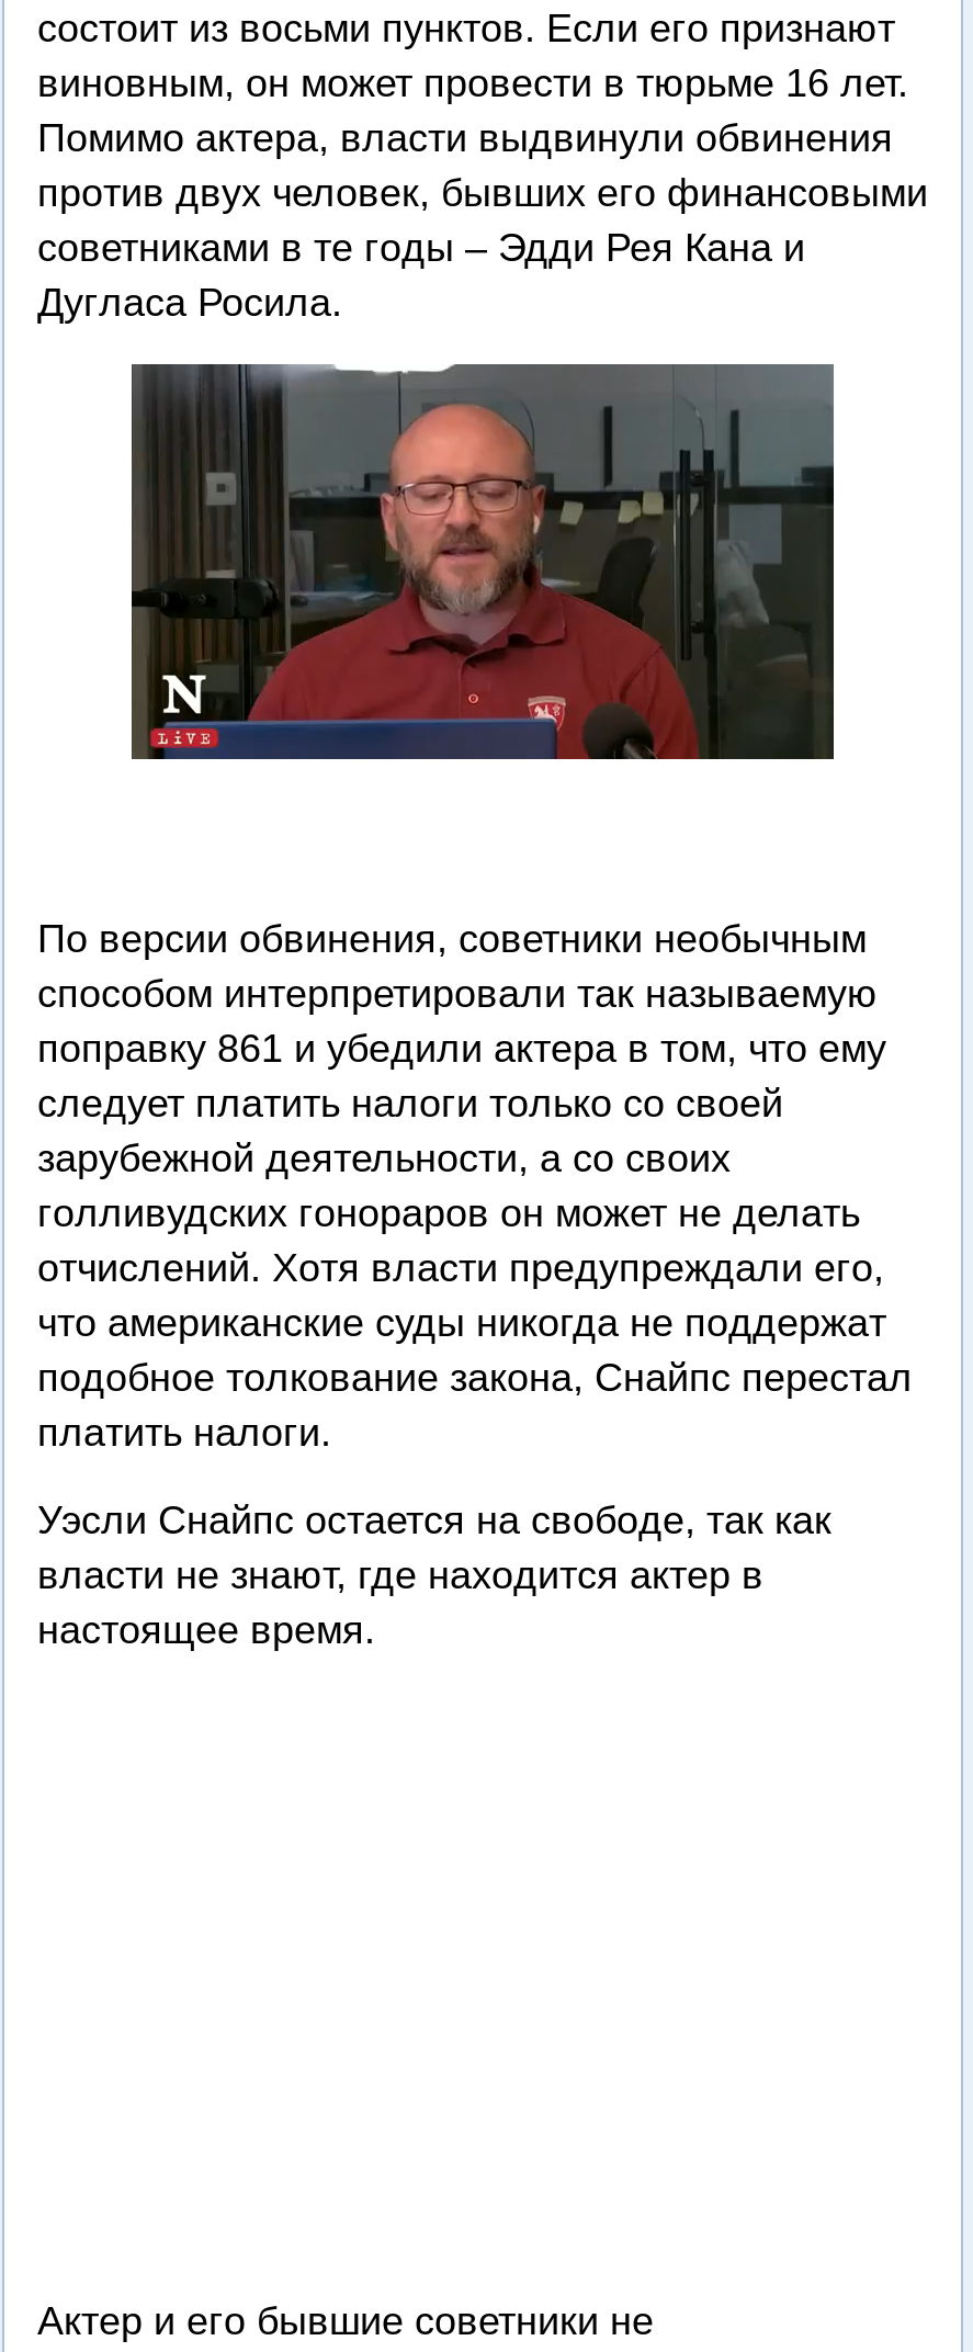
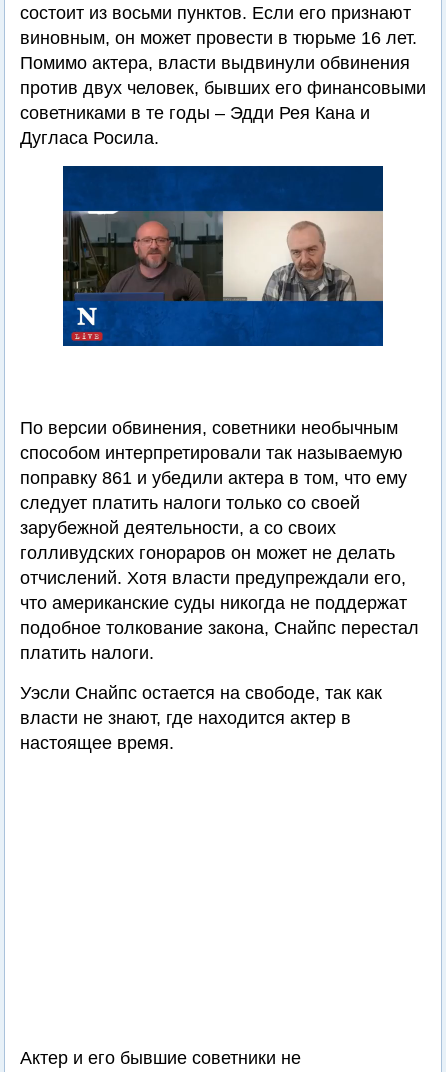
- [image]
+ [image]
